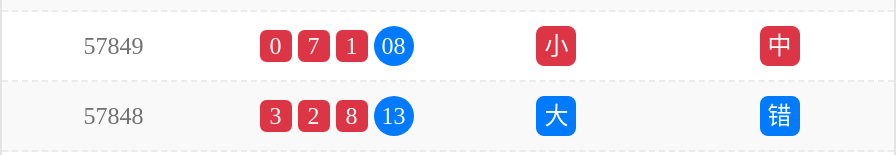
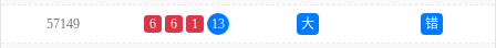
- 57849
+ 57149

- 08
- 小
- 中
- 57848
- 3
- 2
- 8

- 0
+ 6

- 7
+ 6
